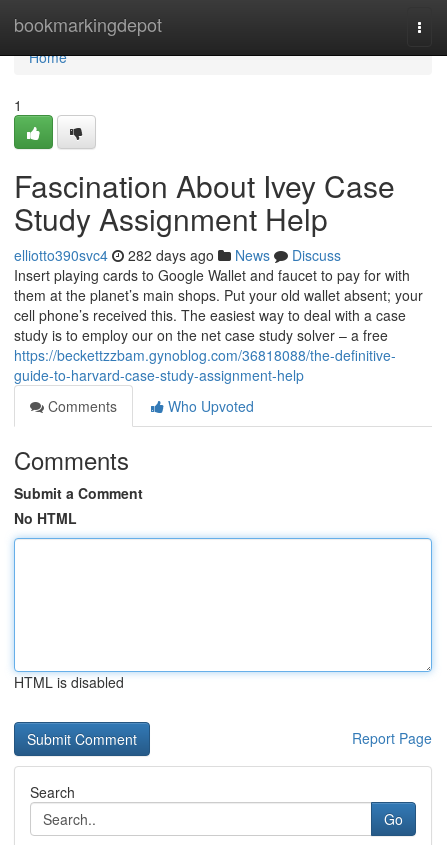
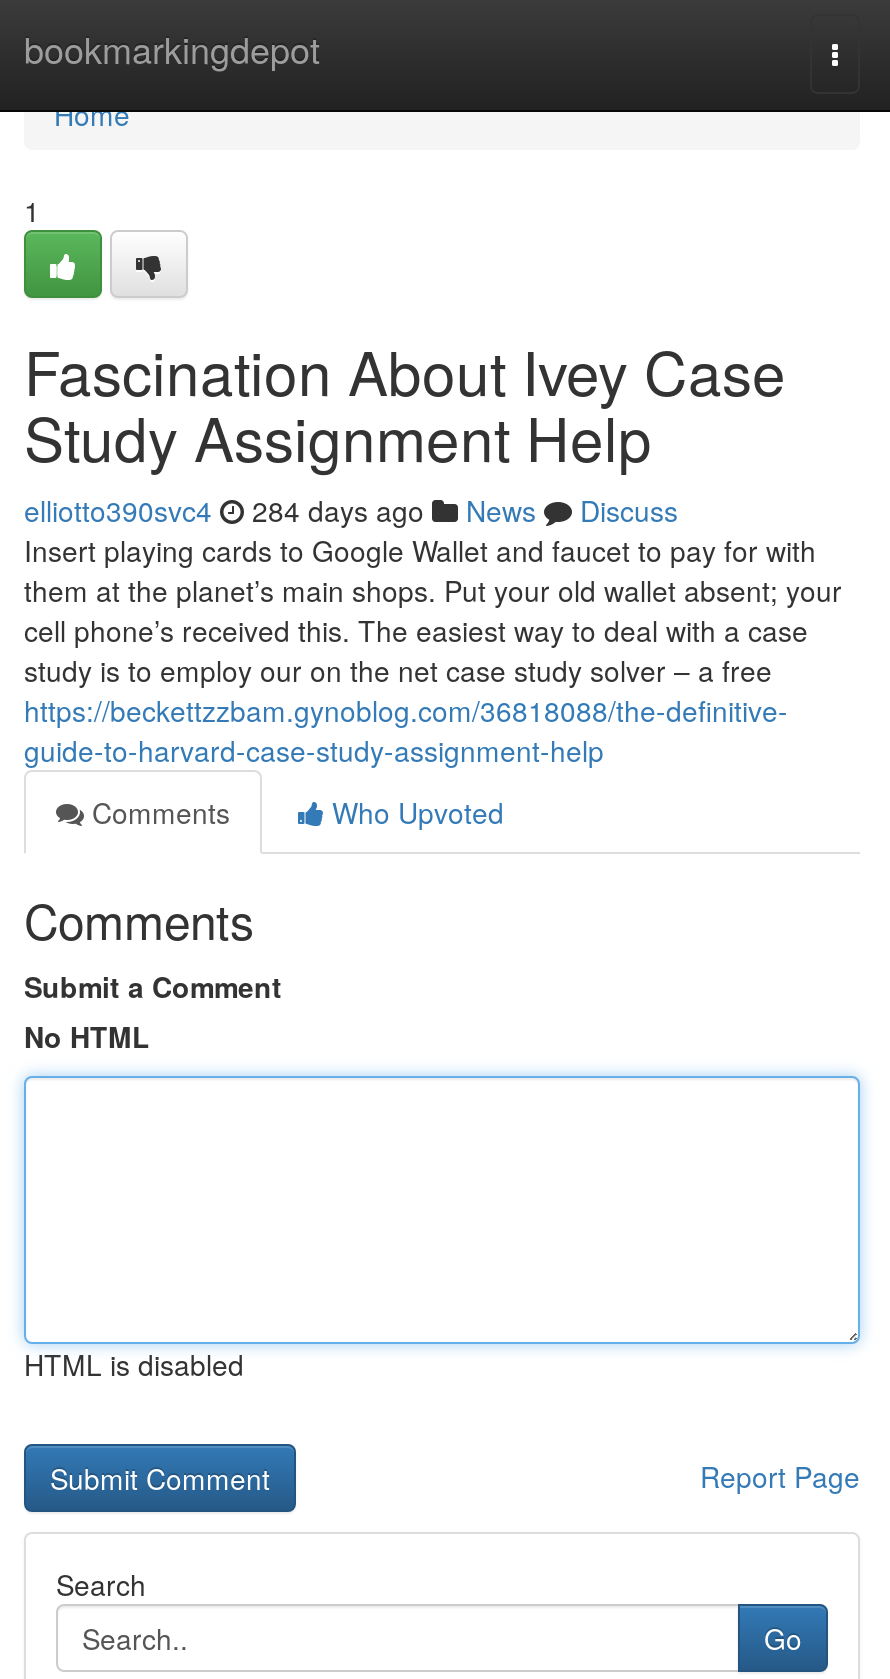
- elliotto390svc4 282 days ago News Discuss
+ elliotto390svc4 284 days ago News Discuss
